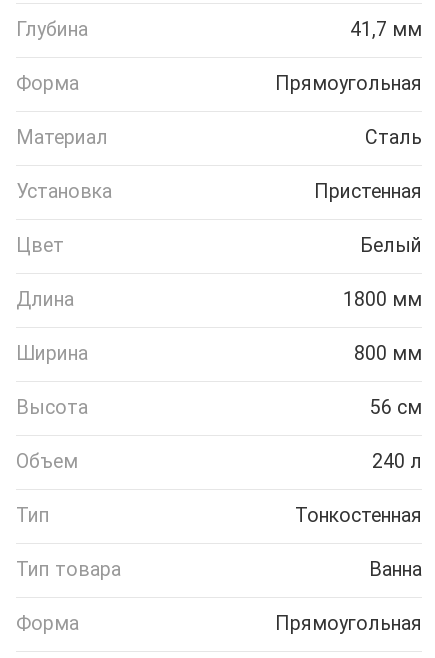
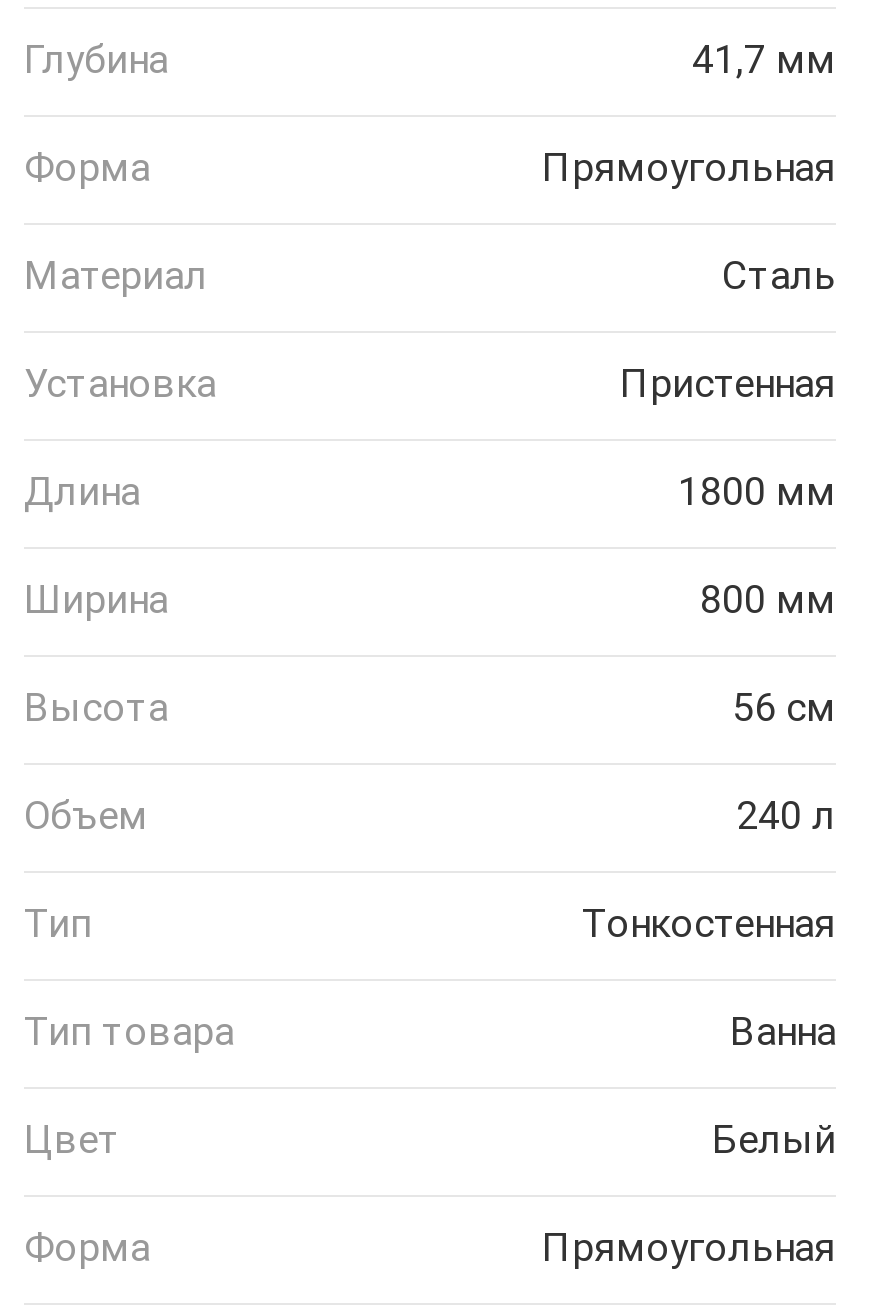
moved down: Цвет | Белый

moved up: Длина | 1800 мм | Ширина | ... | Тип товара | Ванна
